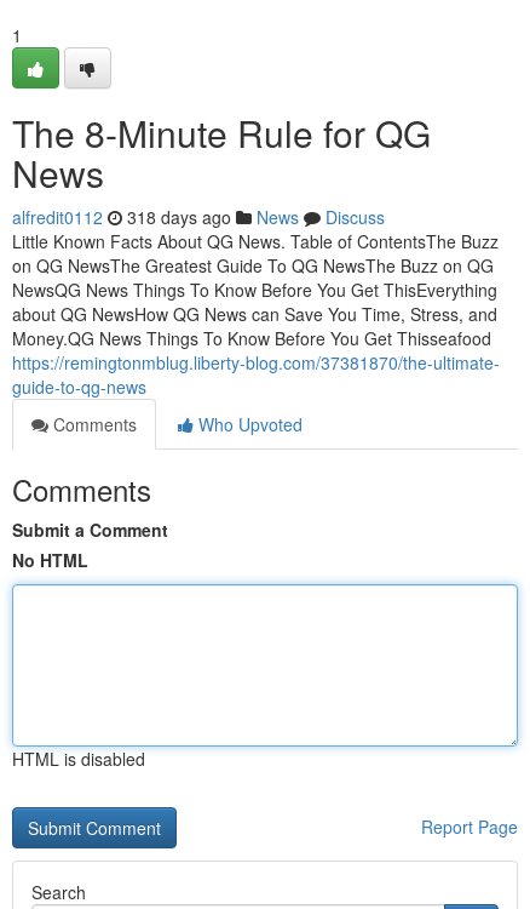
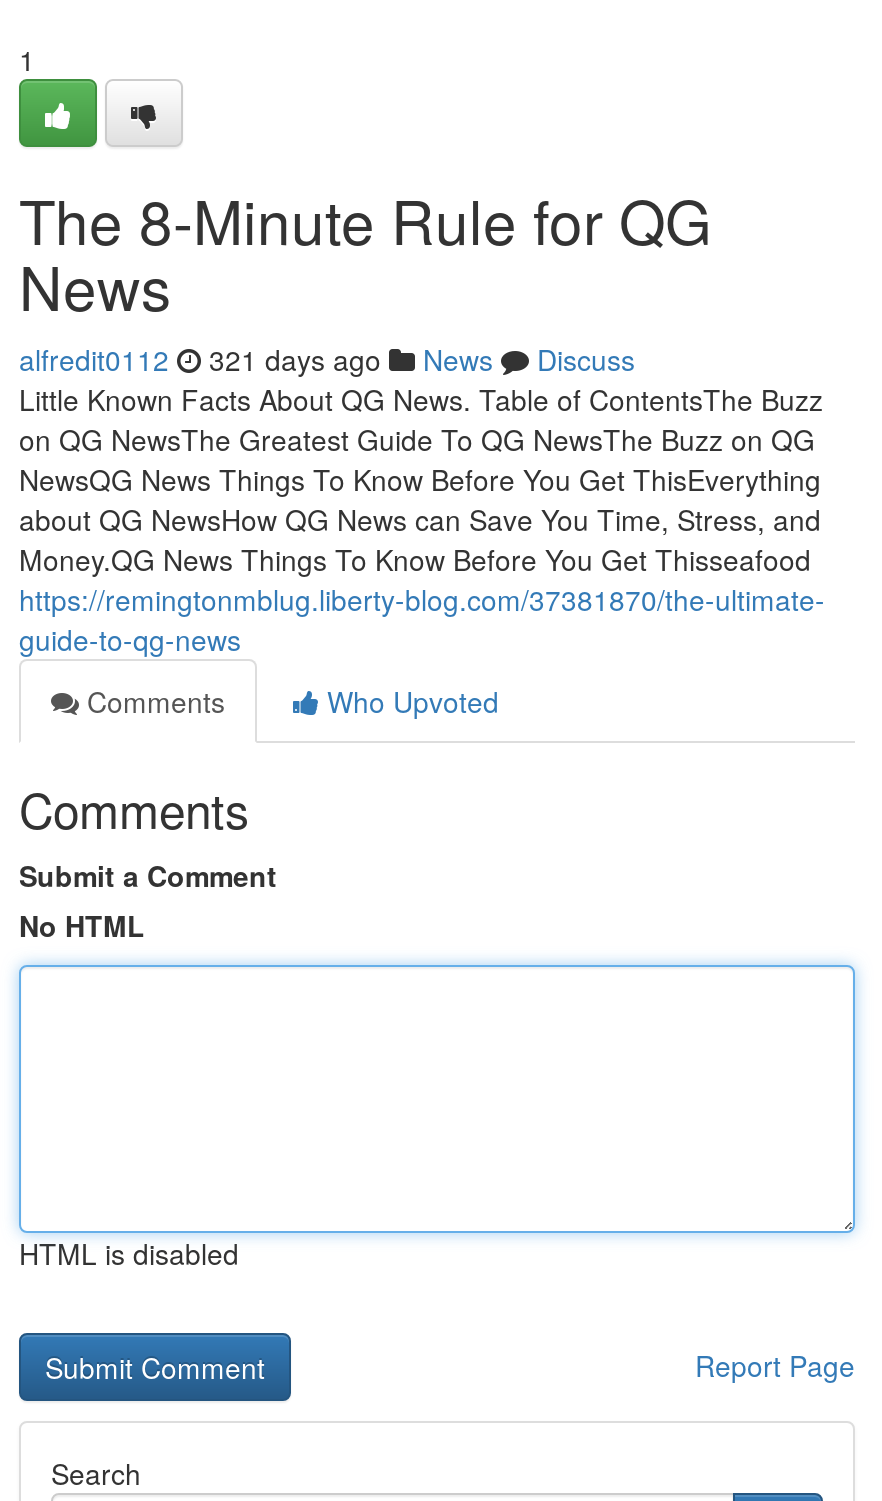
- alfredit0112 318 days ago News Discuss
+ alfredit0112 321 days ago News Discuss
